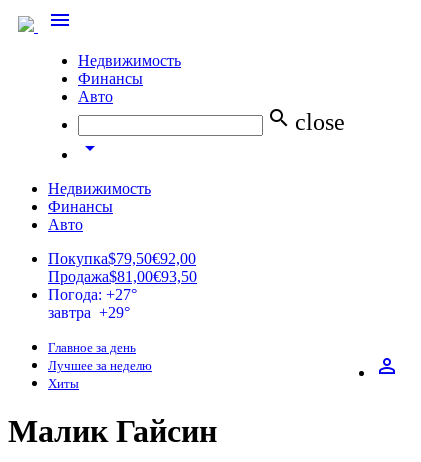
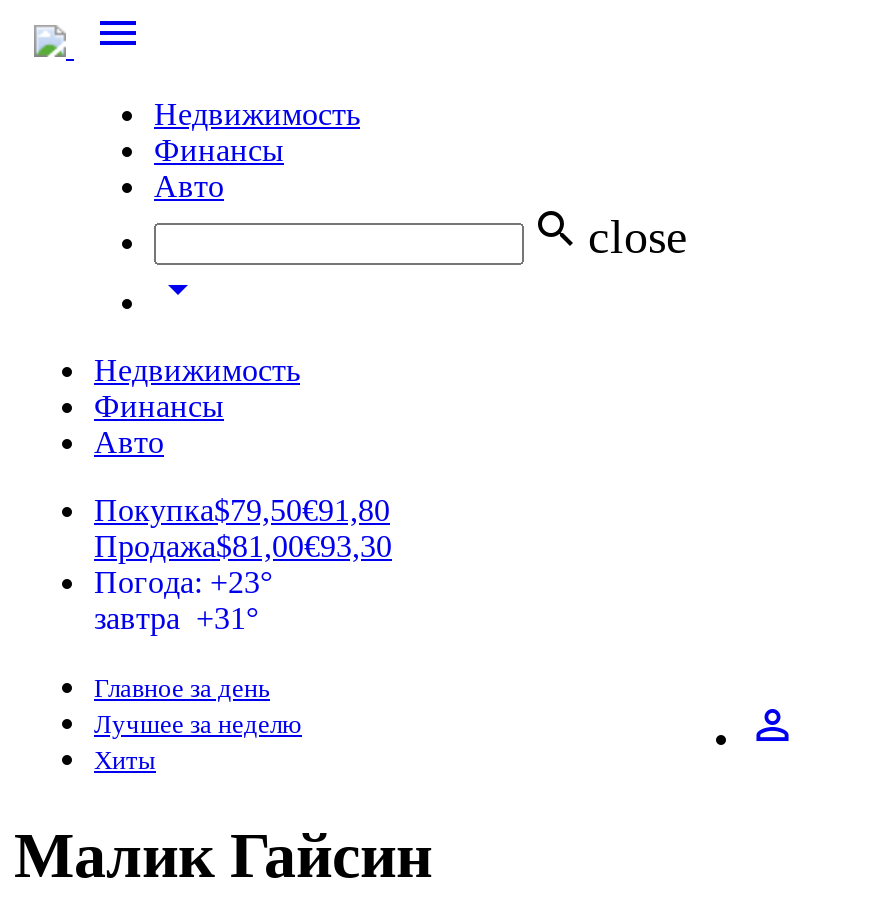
- Покупка$79,50€92,00
+ Покупка$79,50€91,80

- Продажа$81,00€93,50
+ Продажа$81,00€93,30

- Погода: +27°
+ Погода: +23°

- завтра +29°
+ завтра +31°
